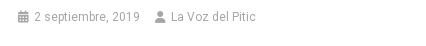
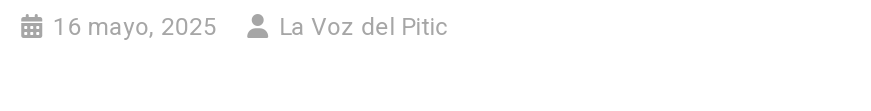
- 2 septiembre, 2019
+ 16 mayo, 2025
